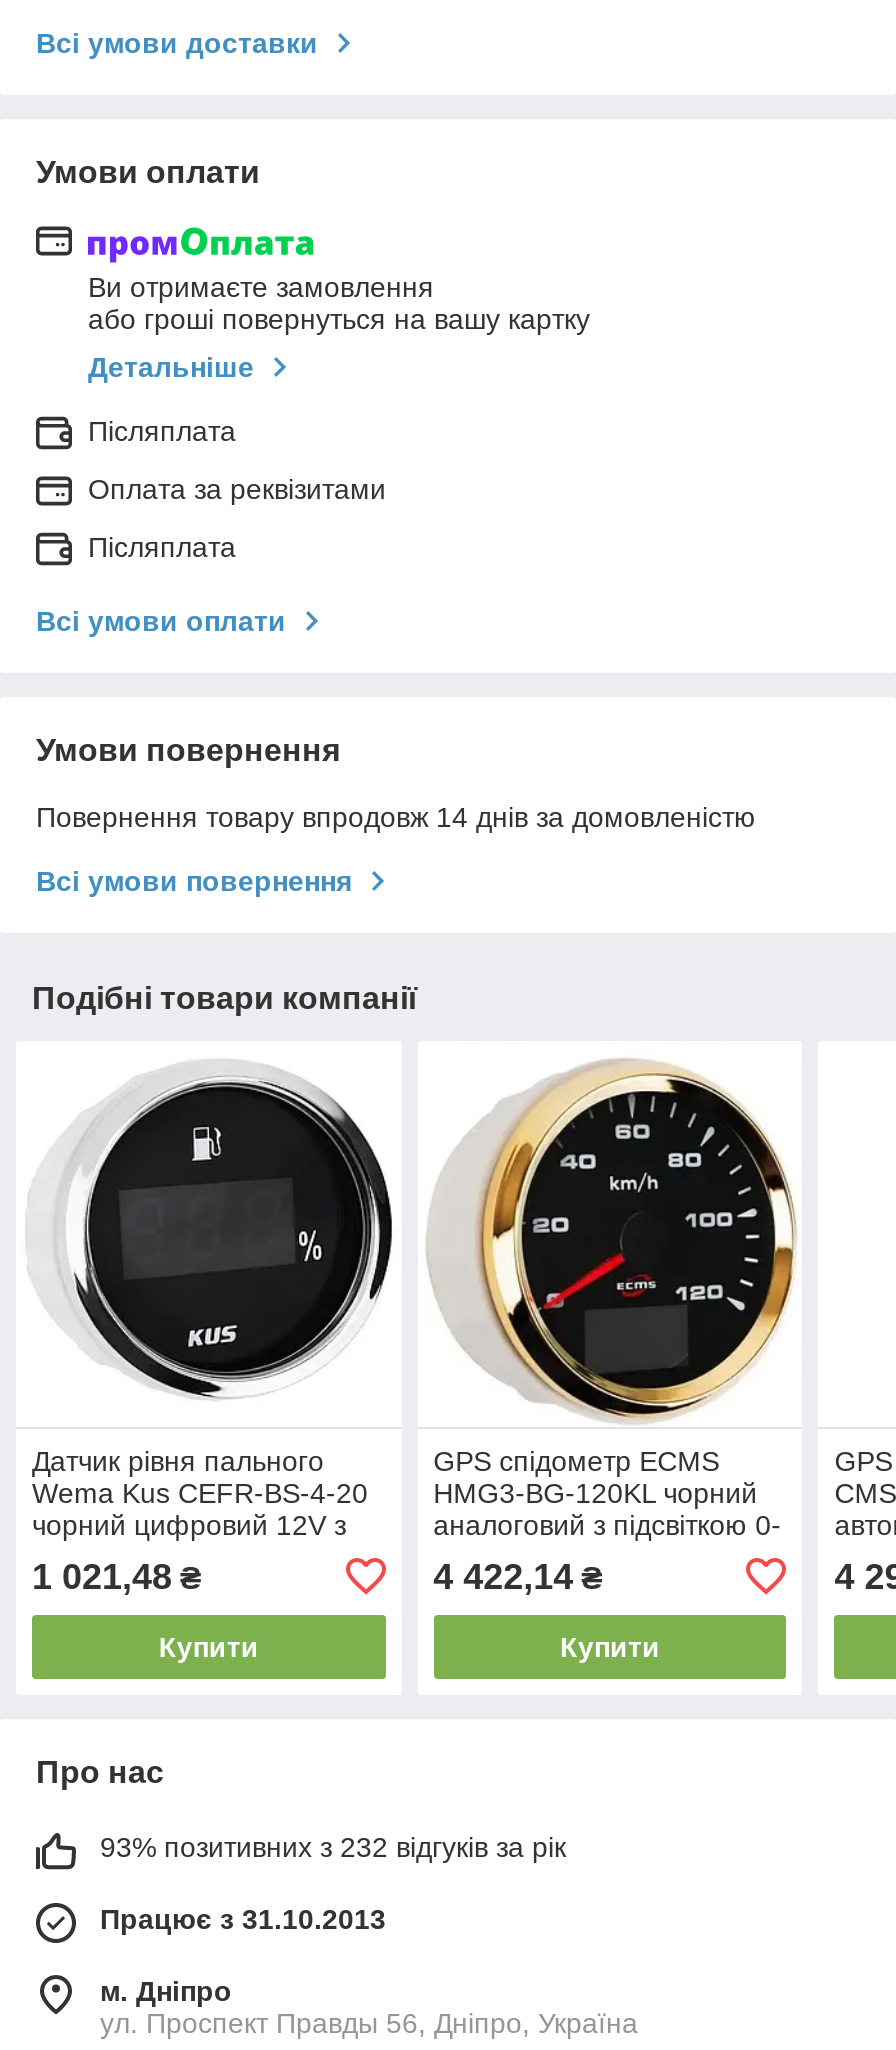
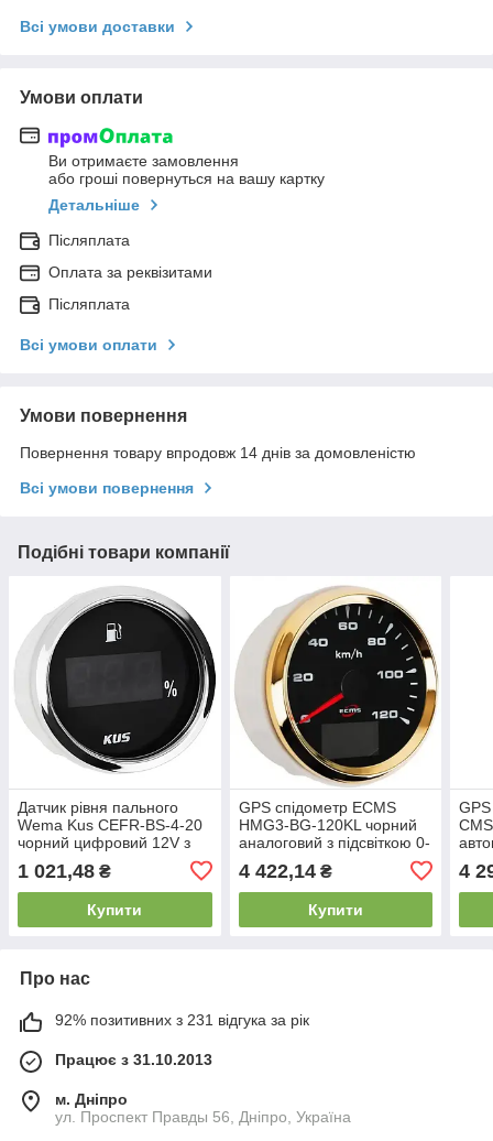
- 93% позитивних з 232 відгуків за рік
+ 92% позитивних з 231 відгука за рік
